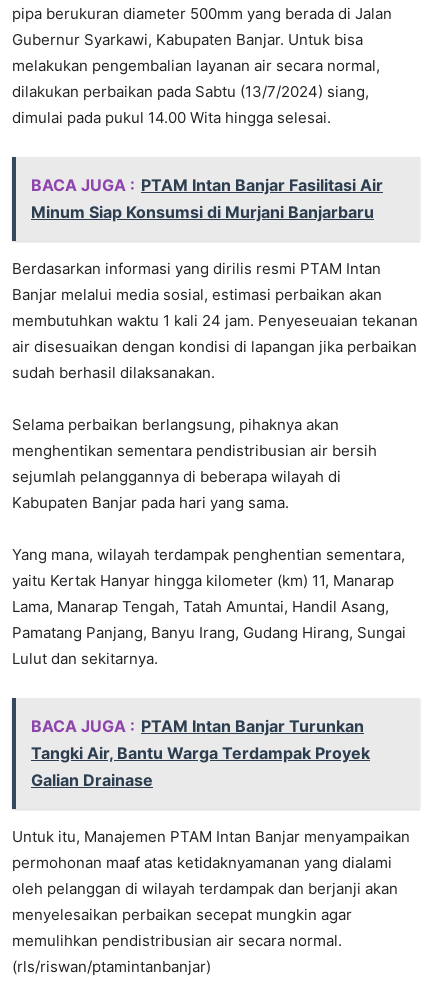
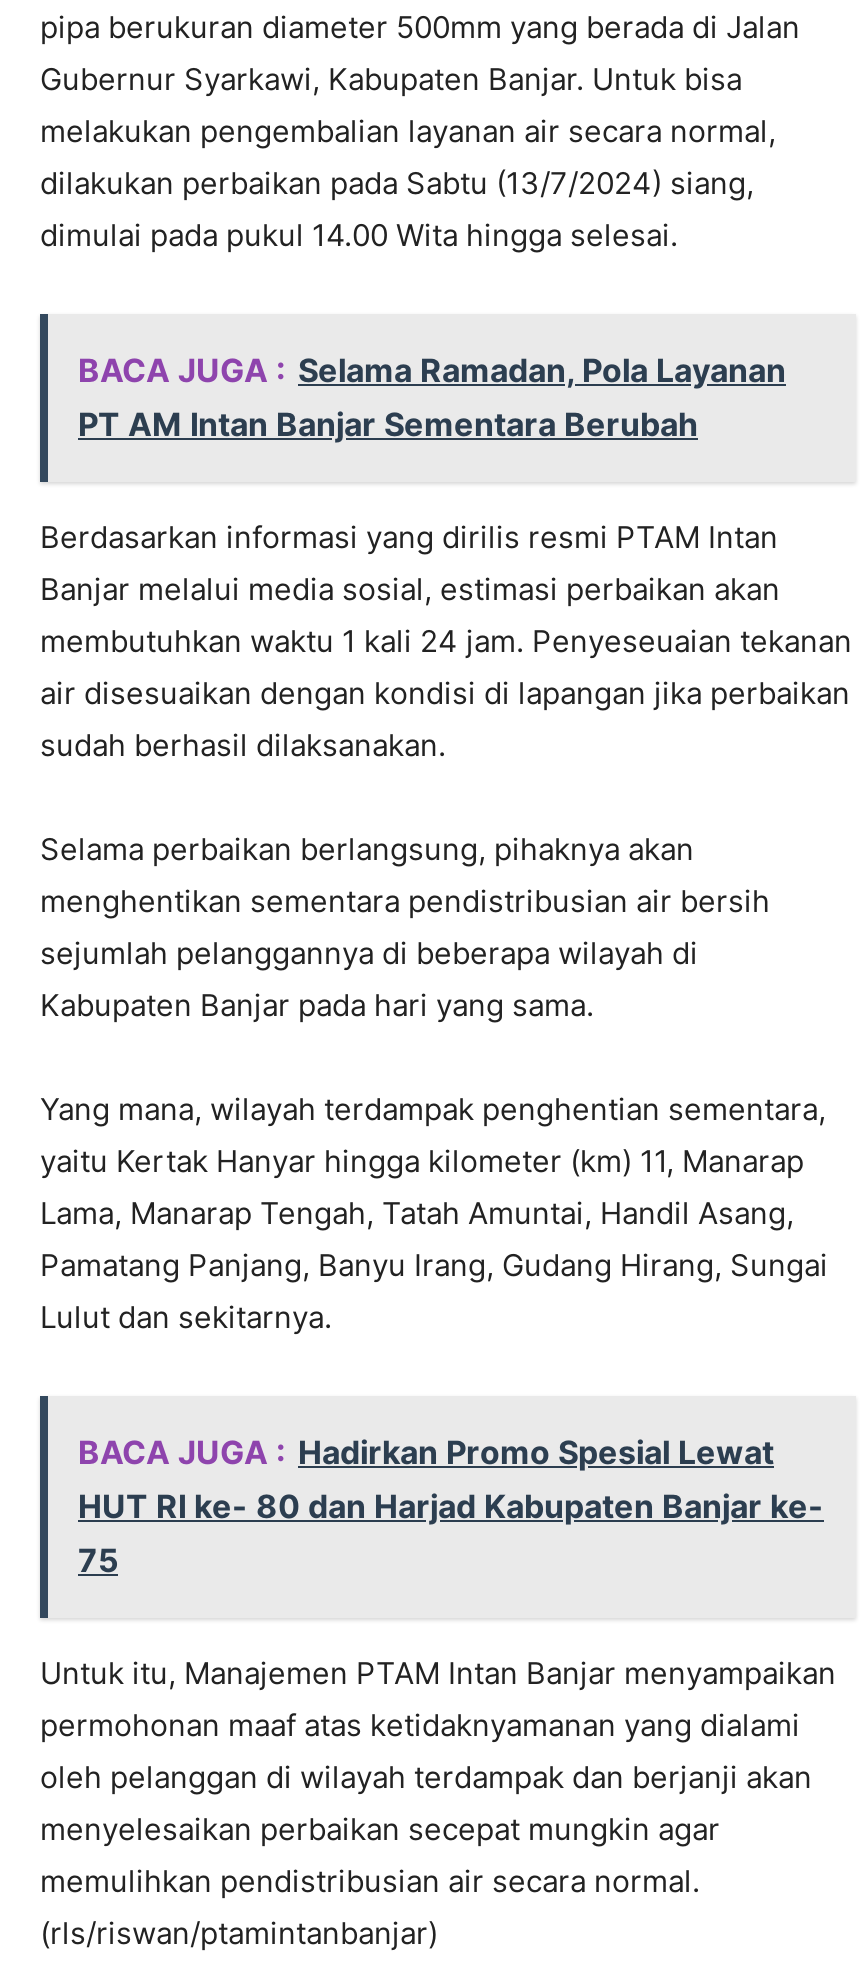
- BACA JUGA : PTAM Intan Banjar Fasilitasi Air
- Minum Siap Konsumsi di Murjani Banjarbaru
+ BACA JUGA : Selama Ramadan, Pola Layanan
+ PT AM Intan Banjar Sementara Berubah

- BACA JUGA : PTAM Intan Banjar Turunkan
- Tangki Air, Bantu Warga Terdampak Proyek
- Galian Drainase
+ BACA JUGA : Hadirkan Promo Spesial Lewat
+ HUT RI ke- 80 dan Harjad Kabupaten Banjar ke-
+ 75
